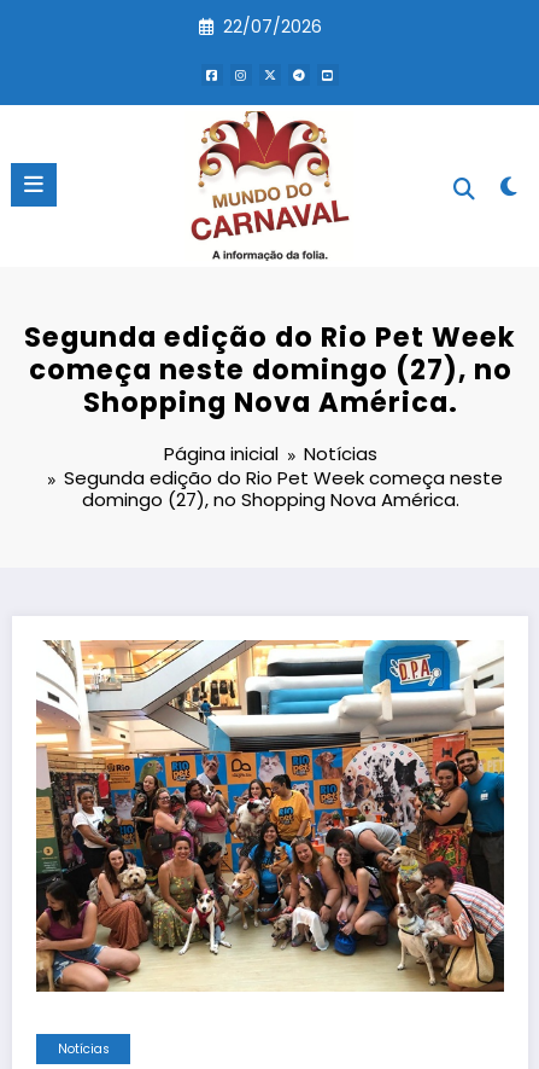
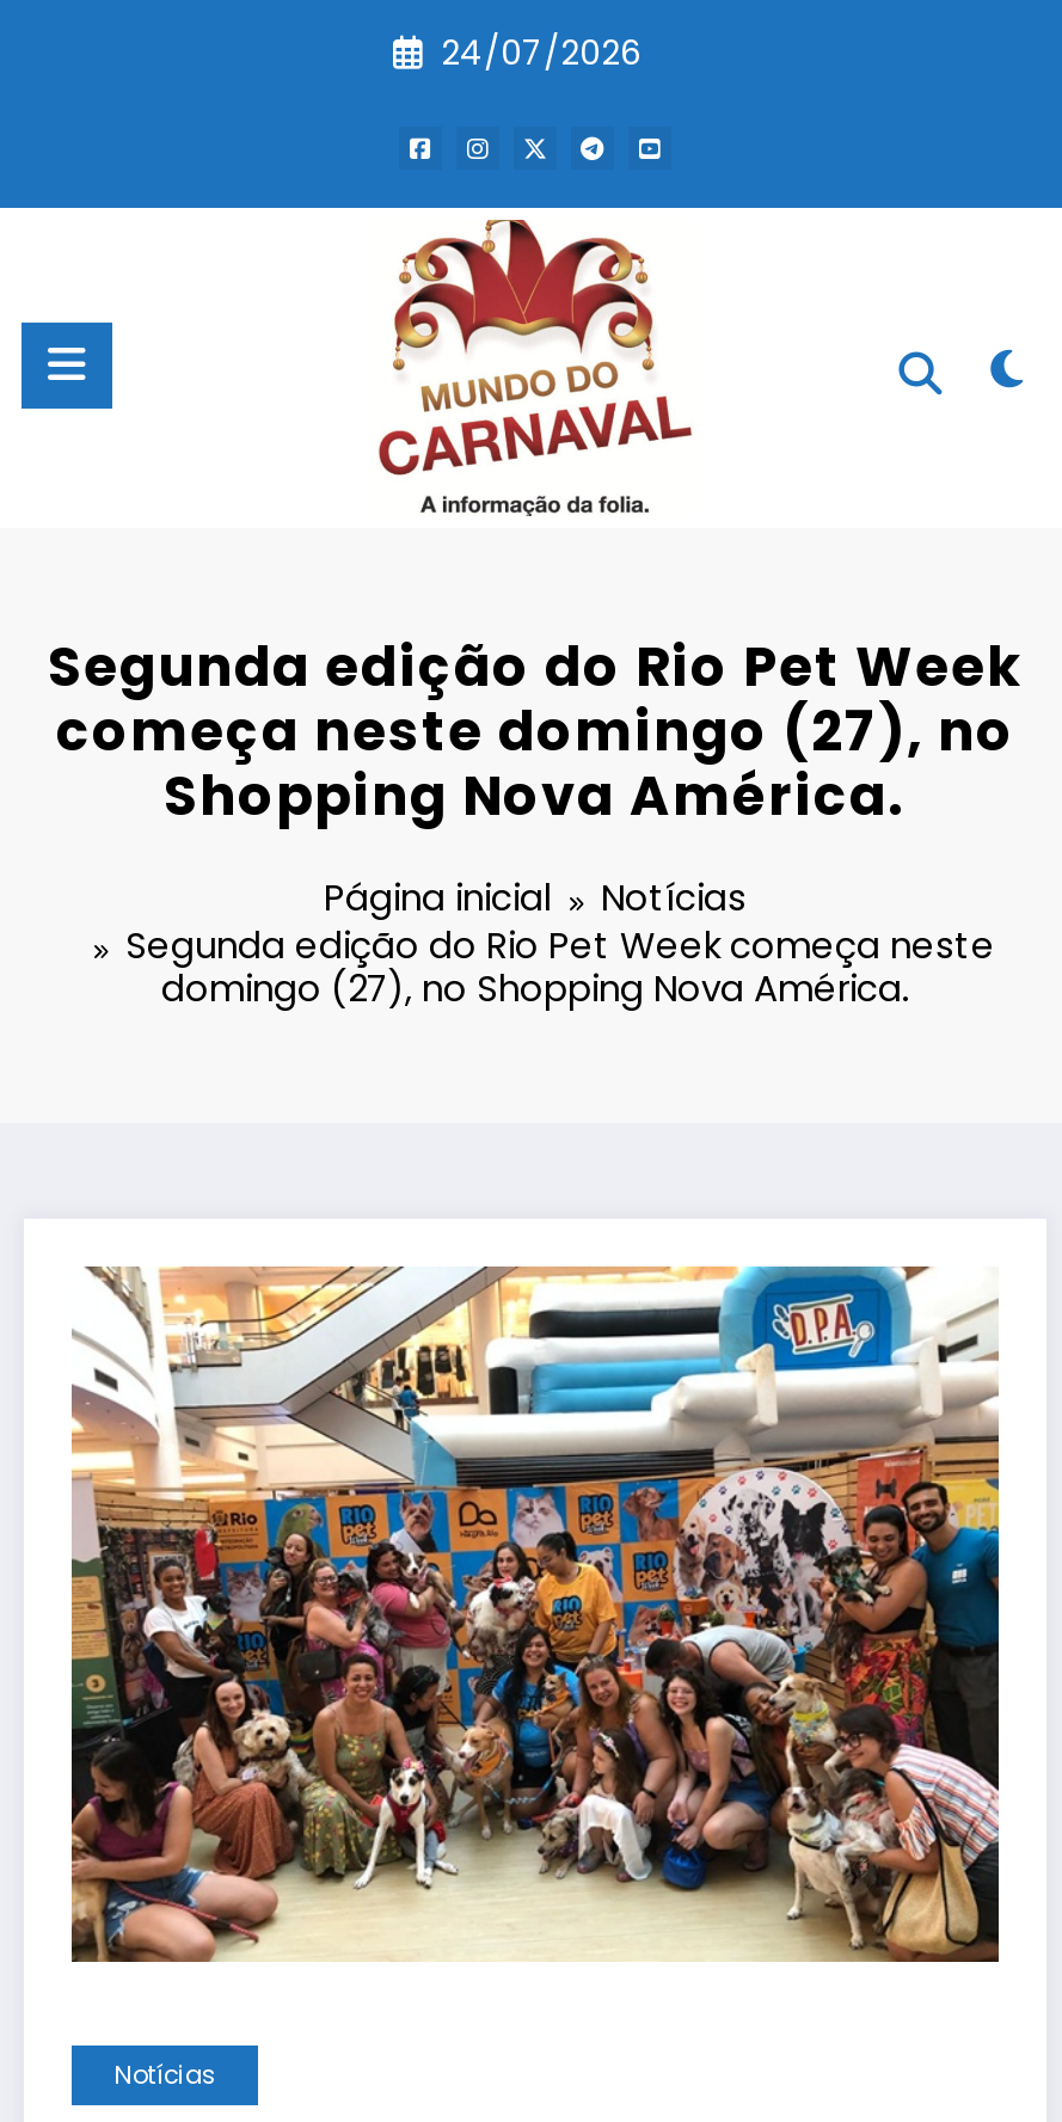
- 22/07/2026
+ 24/07/2026
